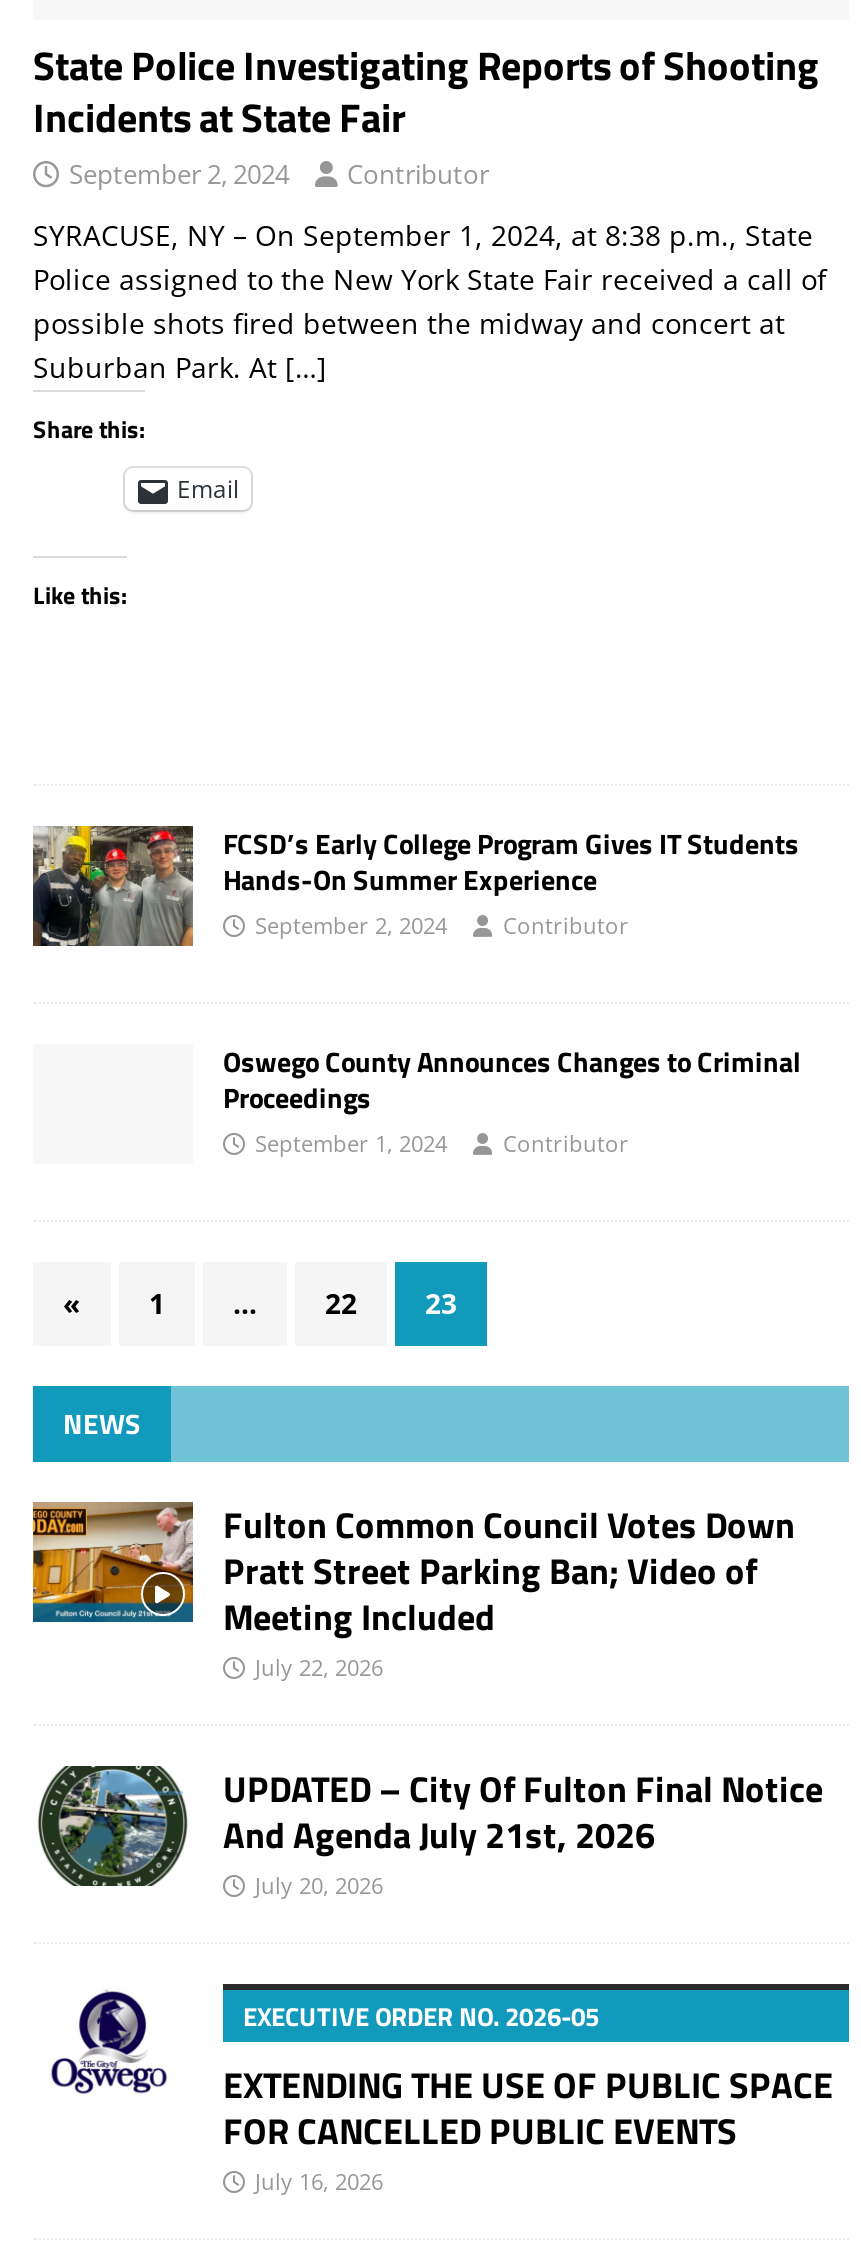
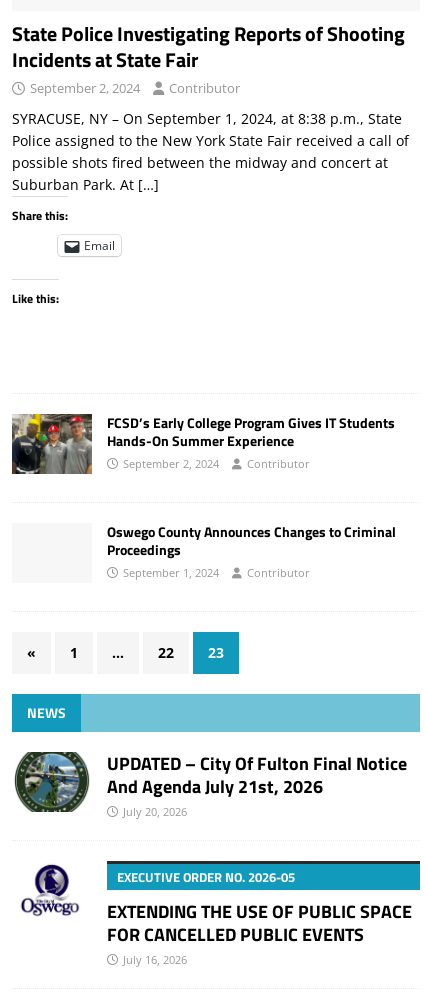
- [image]
- Fulton Common Council Votes Down
- Pratt Street Parking Ban; Video of
- Meeting Included
- July 22, 2026
